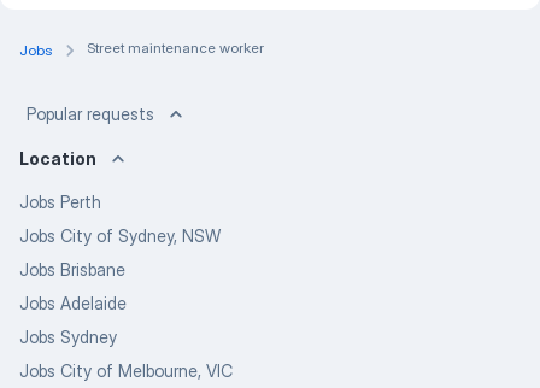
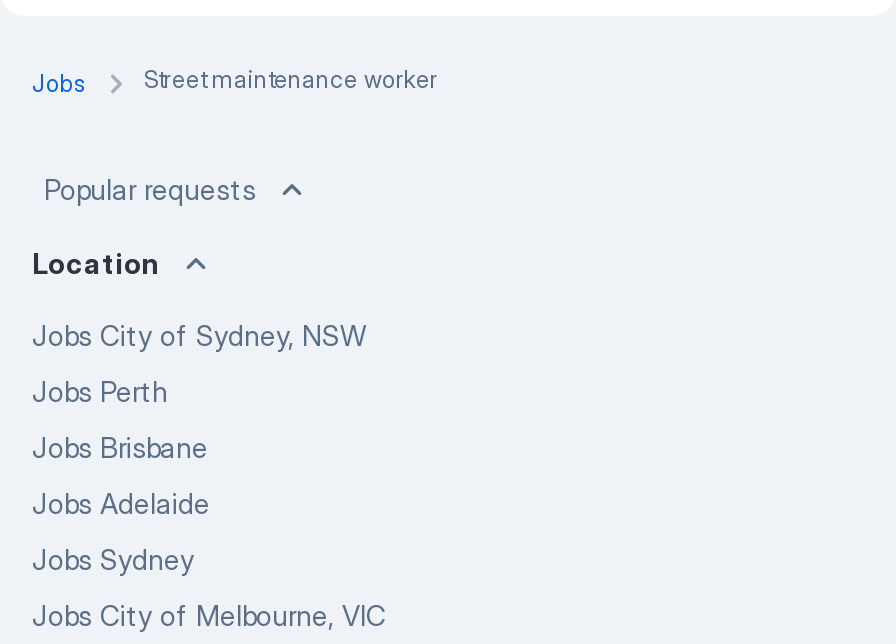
moved down: Jobs Perth

moved up: Jobs City of Sydney, NSW
